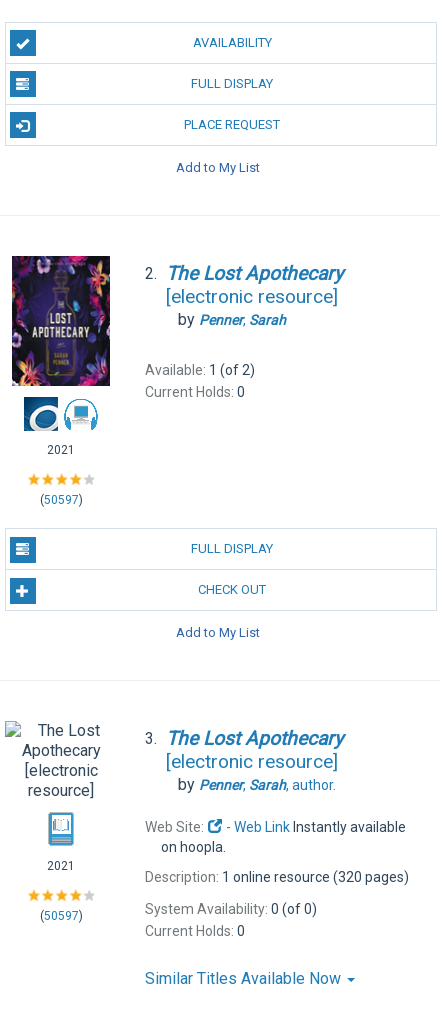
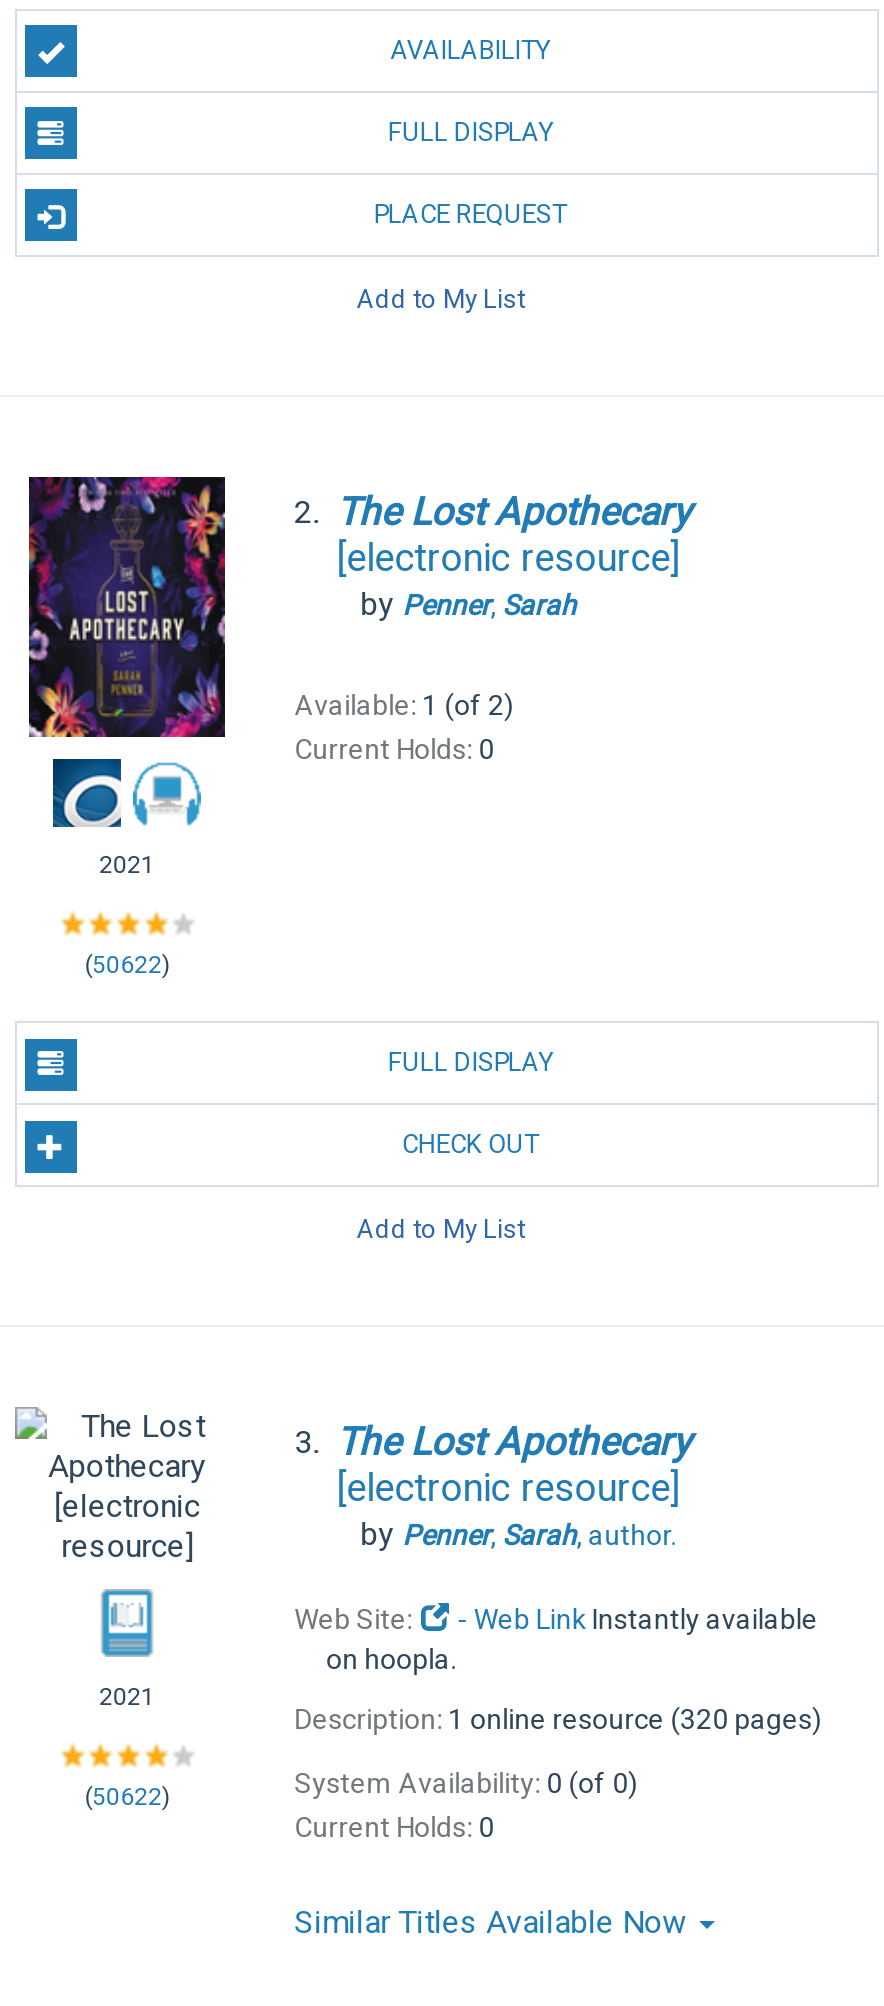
- (50597)
+ (50622)

- (50597)
+ (50622)
